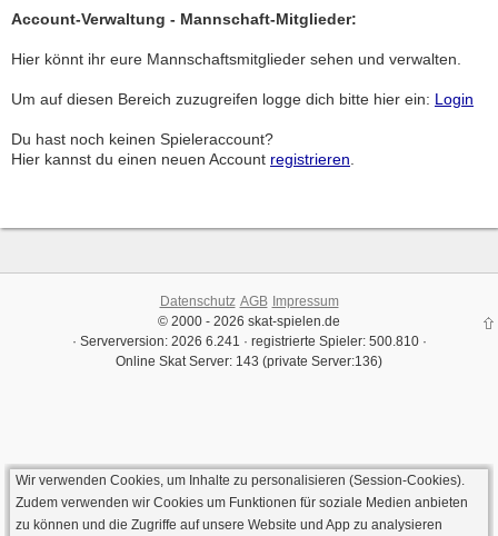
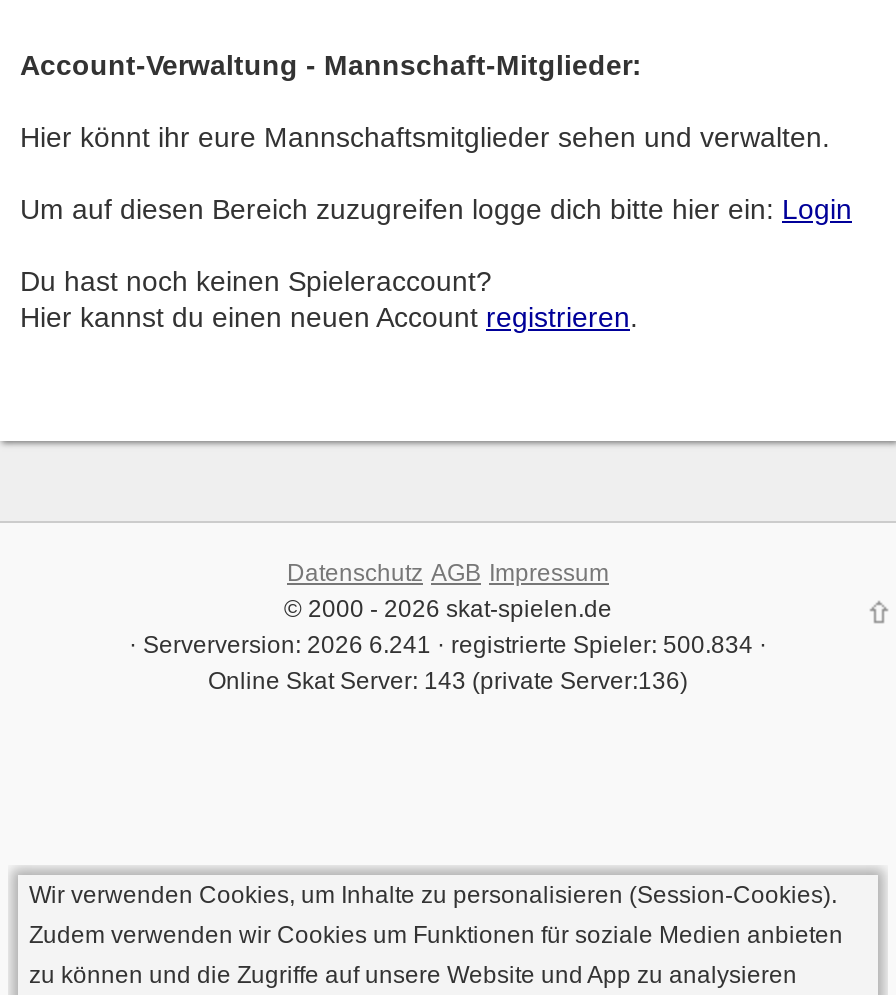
- · Serverversion: 2026 6.241 · registrierte Spieler: 500.810 ·
+ · Serverversion: 2026 6.241 · registrierte Spieler: 500.834 ·
